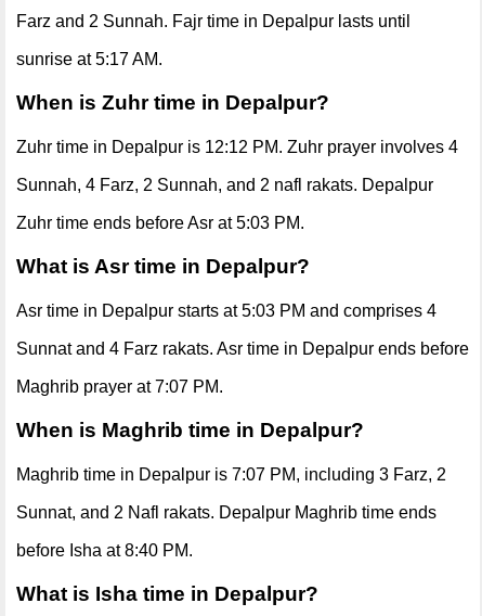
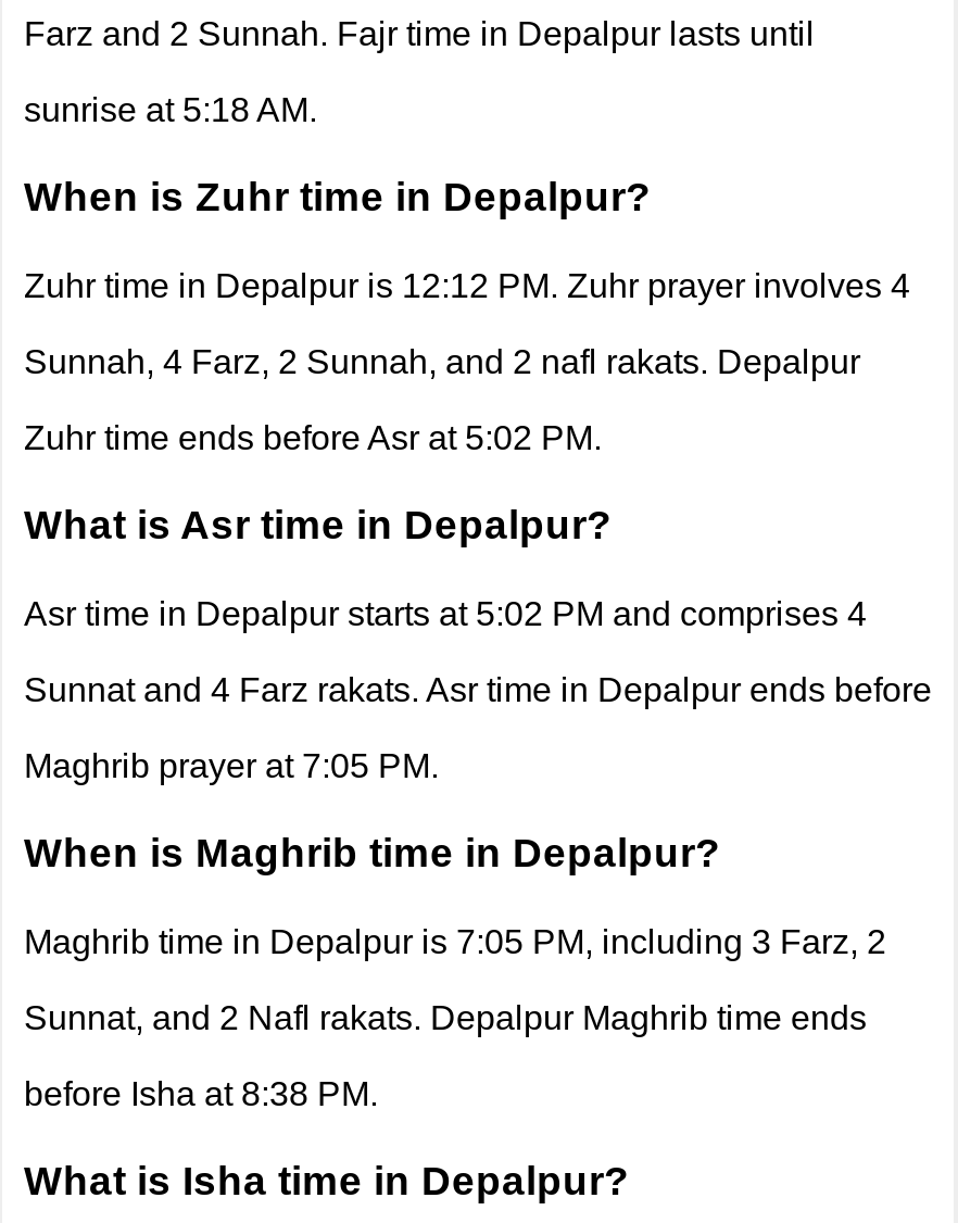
- sunrise at 5:17 AM.
+ sunrise at 5:18 AM.

- Zuhr time ends before Asr at 5:03 PM.
+ Zuhr time ends before Asr at 5:02 PM.

- Asr time in Depalpur starts at 5:03 PM and comprises 4
+ Asr time in Depalpur starts at 5:02 PM and comprises 4

- Maghrib prayer at 7:07 PM.
+ Maghrib prayer at 7:05 PM.

- Maghrib time in Depalpur is 7:07 PM, including 3 Farz, 2
+ Maghrib time in Depalpur is 7:05 PM, including 3 Farz, 2

- before Isha at 8:40 PM.
+ before Isha at 8:38 PM.
